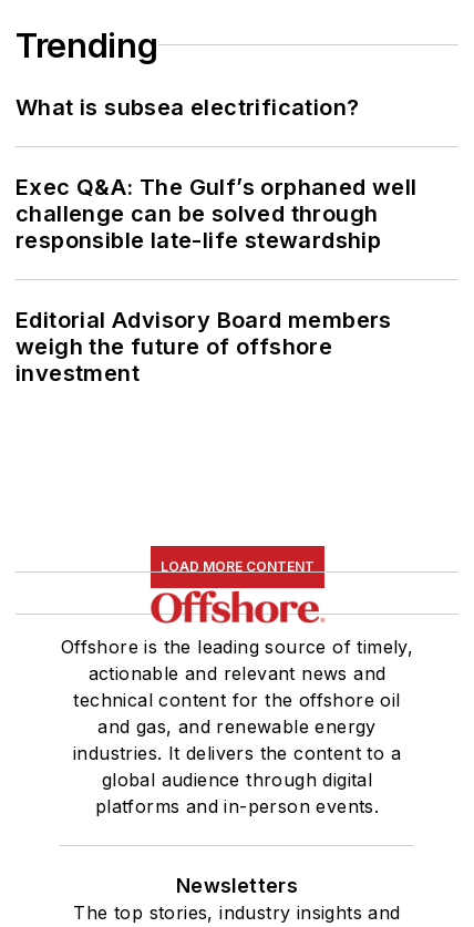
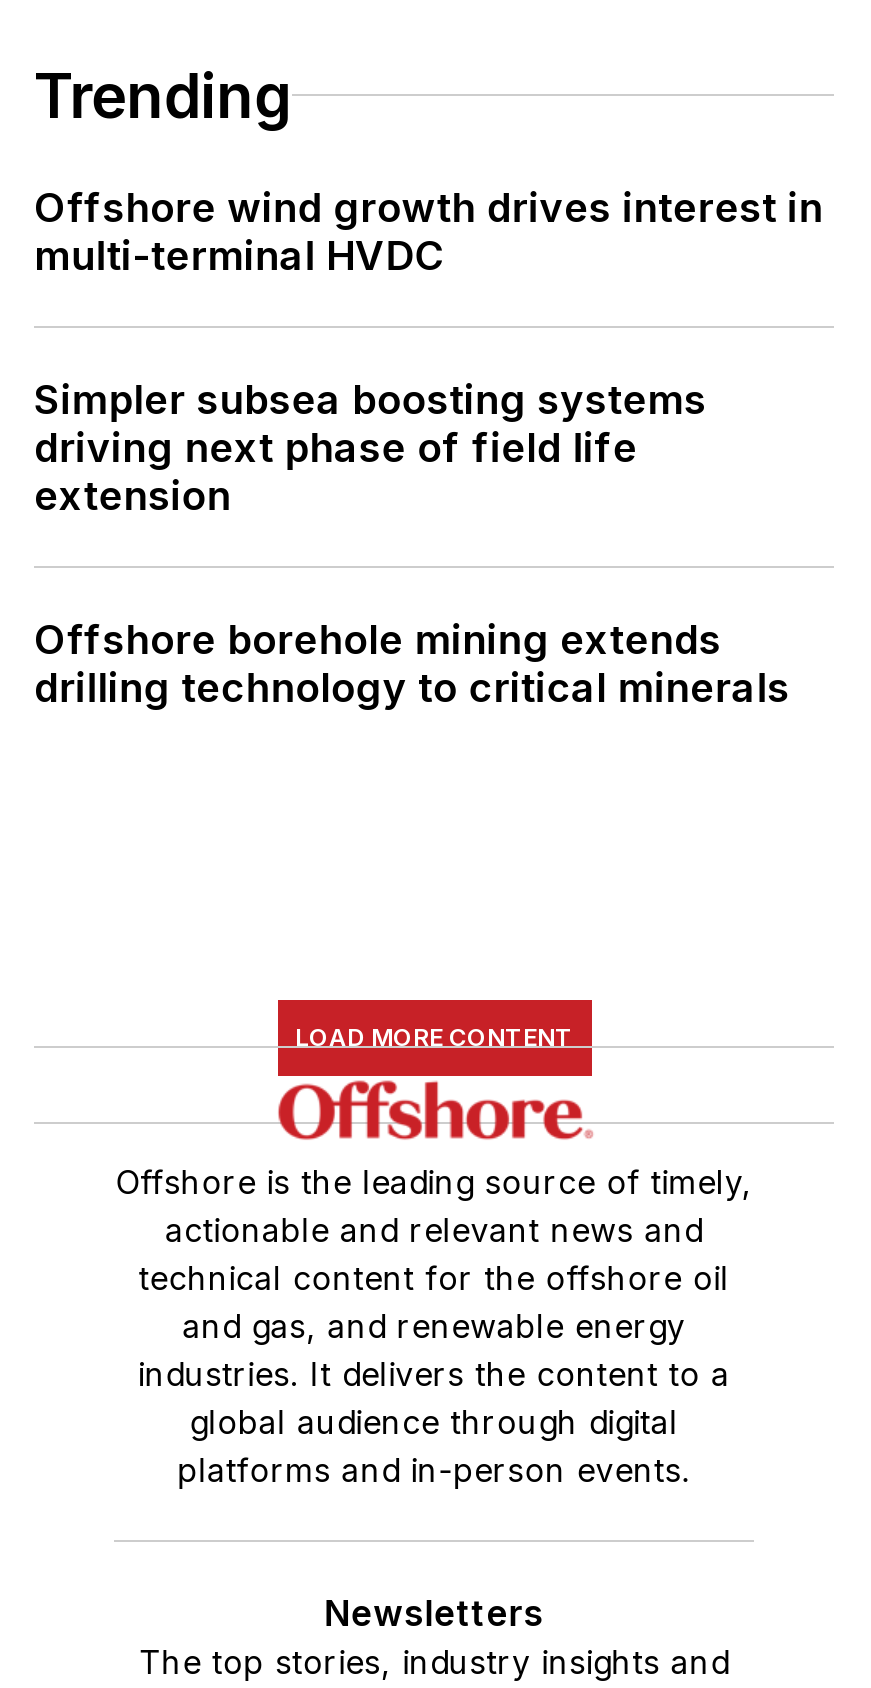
- What is subsea electrification?
+ Offshore wind growth drives interest in
+ multi-terminal HVDC

- Exec Q&A: The Gulf’s orphaned well
- challenge can be solved through
- responsible late-life stewardship
+ Simpler subsea boosting systems
+ driving next phase of field life
+ extension

- Editorial Advisory Board members
- weigh the future of offshore
- investment
+ Offshore borehole mining extends
+ drilling technology to critical minerals
